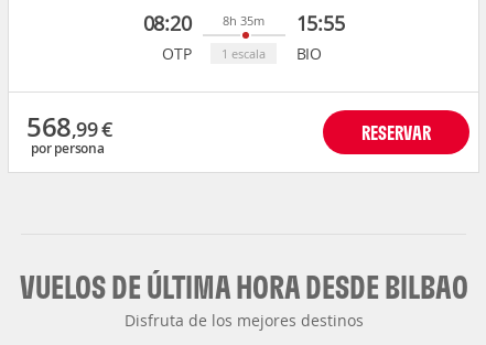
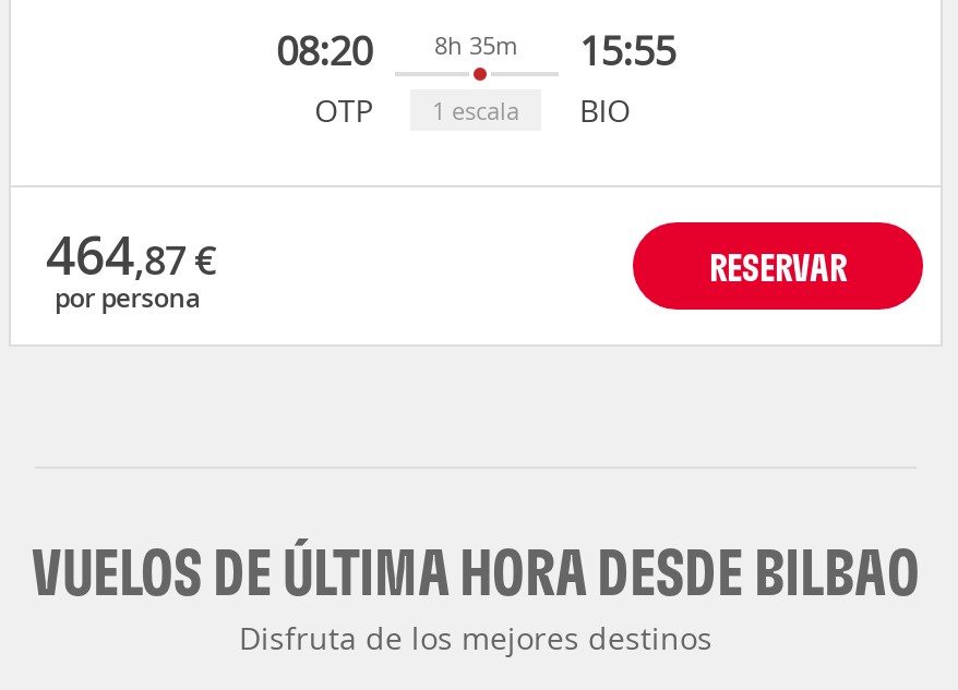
- 568,99 €
+ 464,87 €
